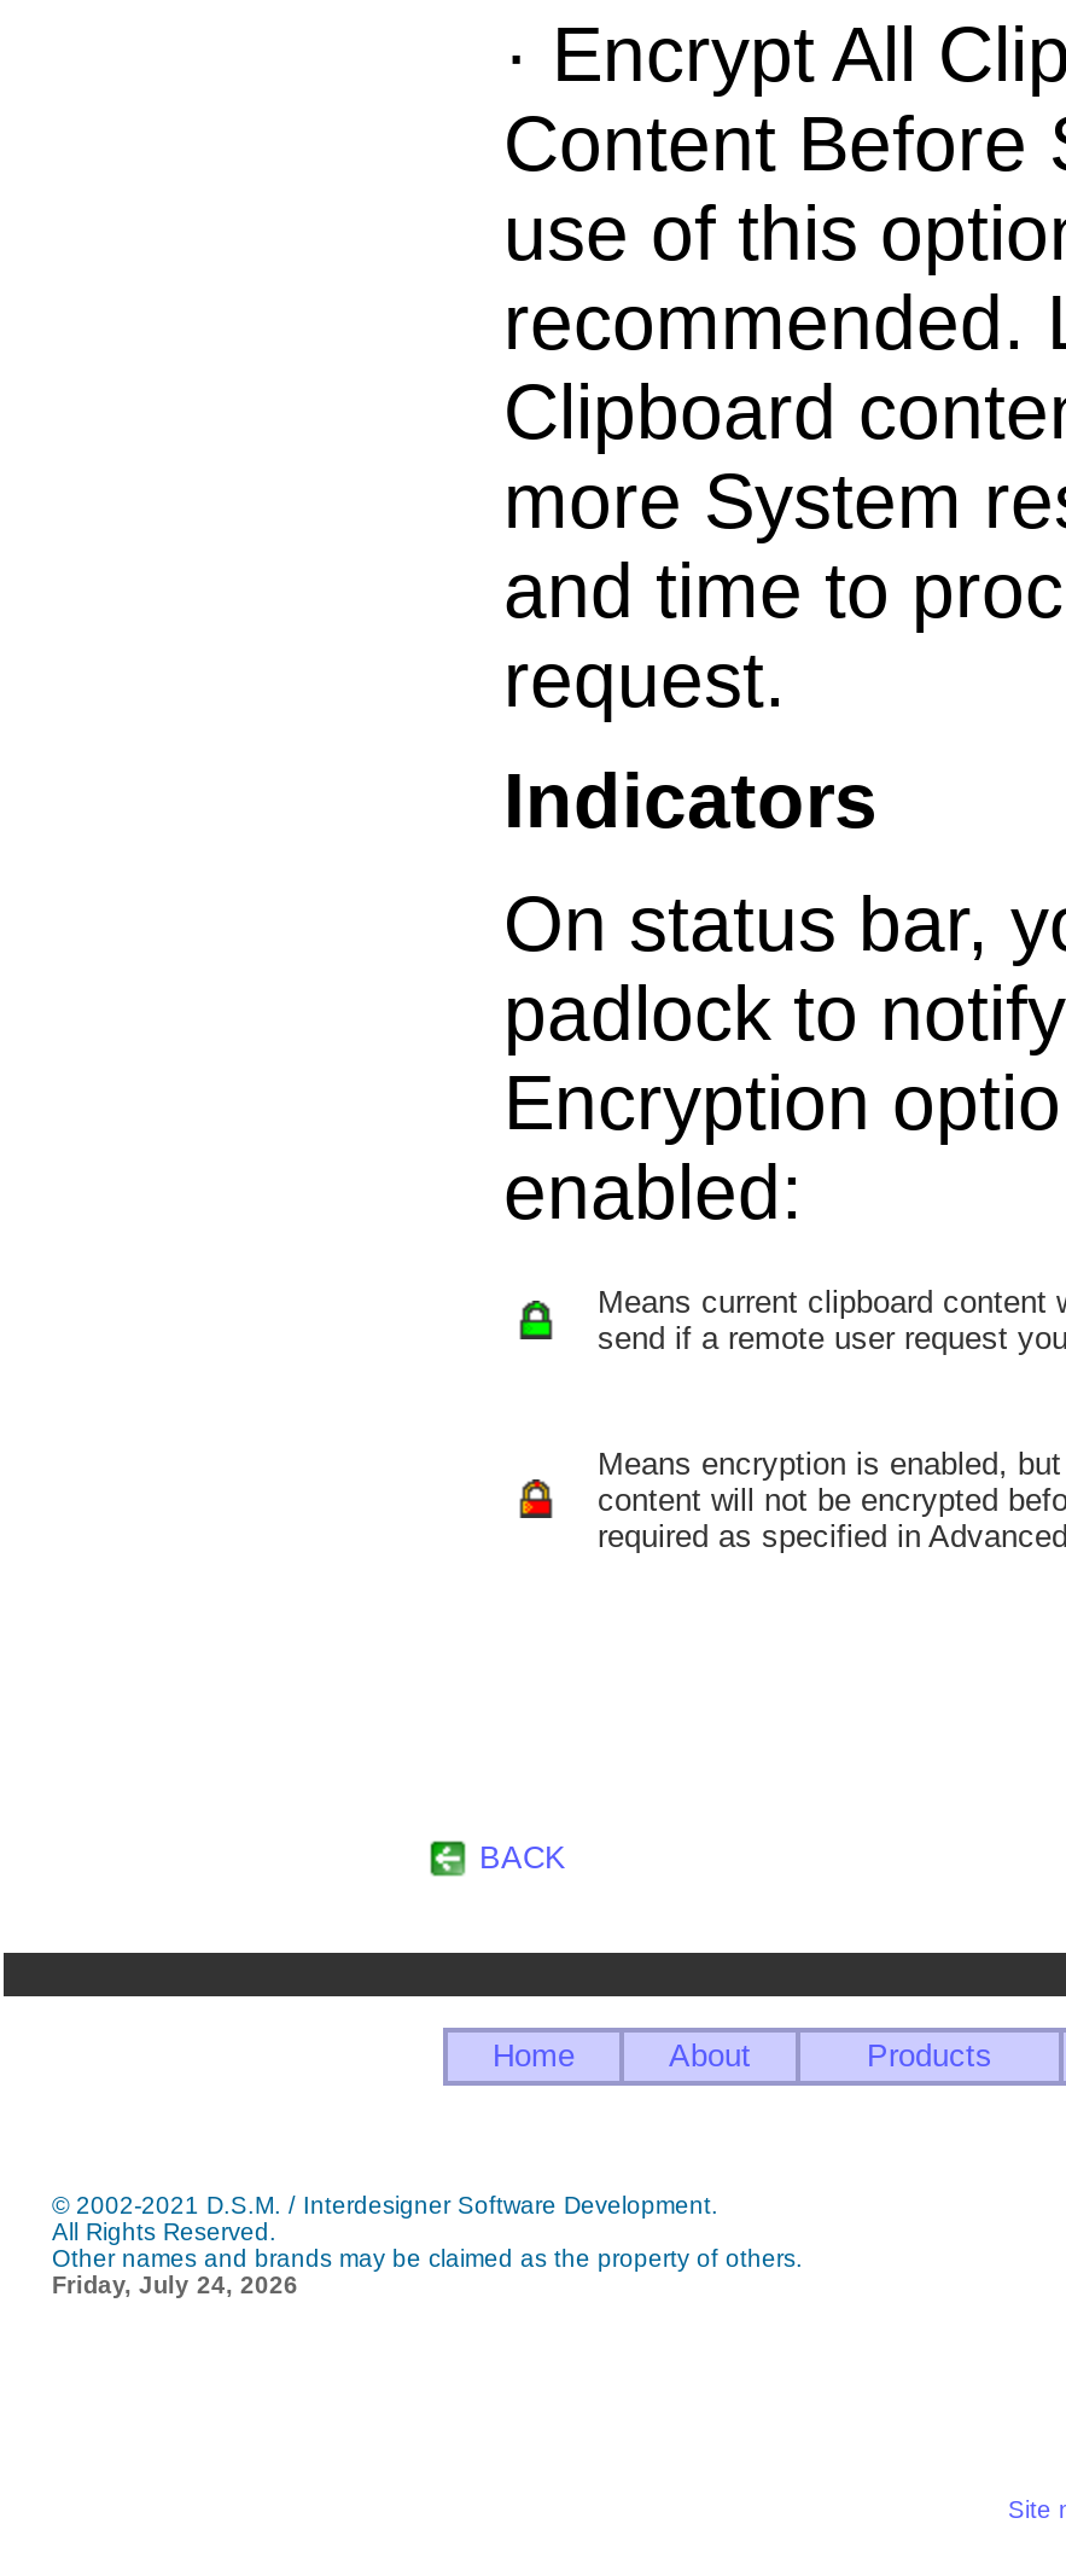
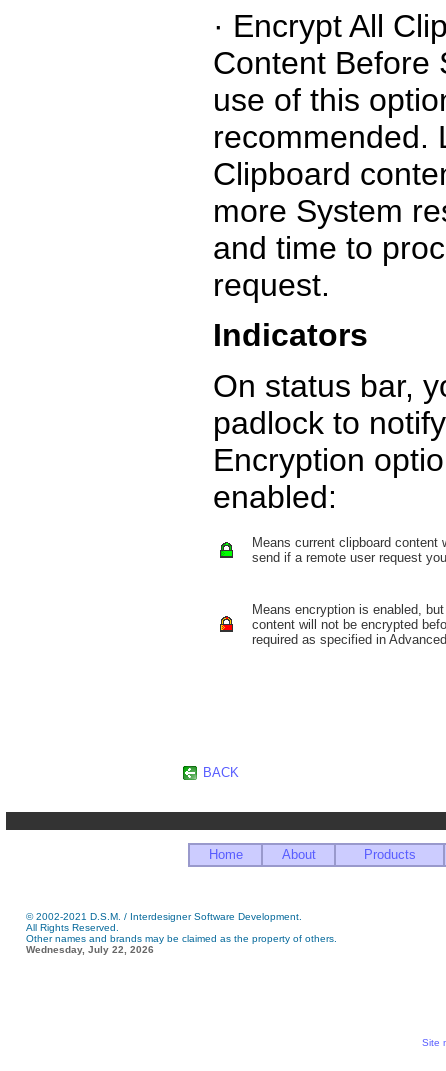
- Friday, July 24, 2026
+ Wednesday, July 22, 2026
